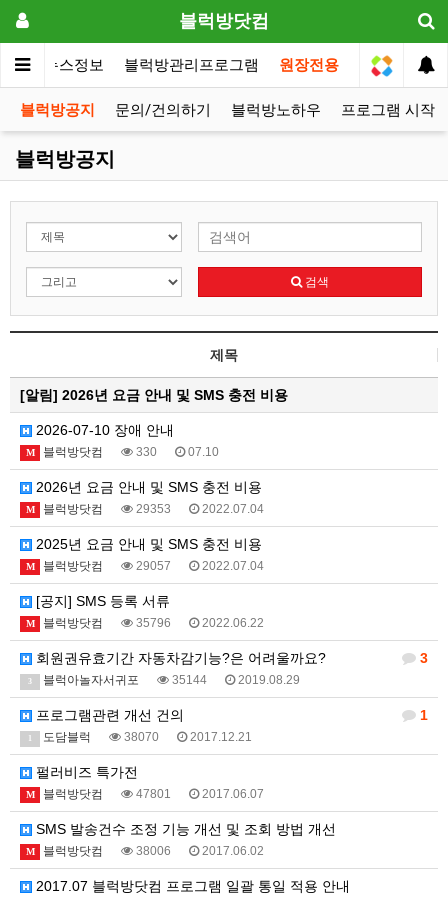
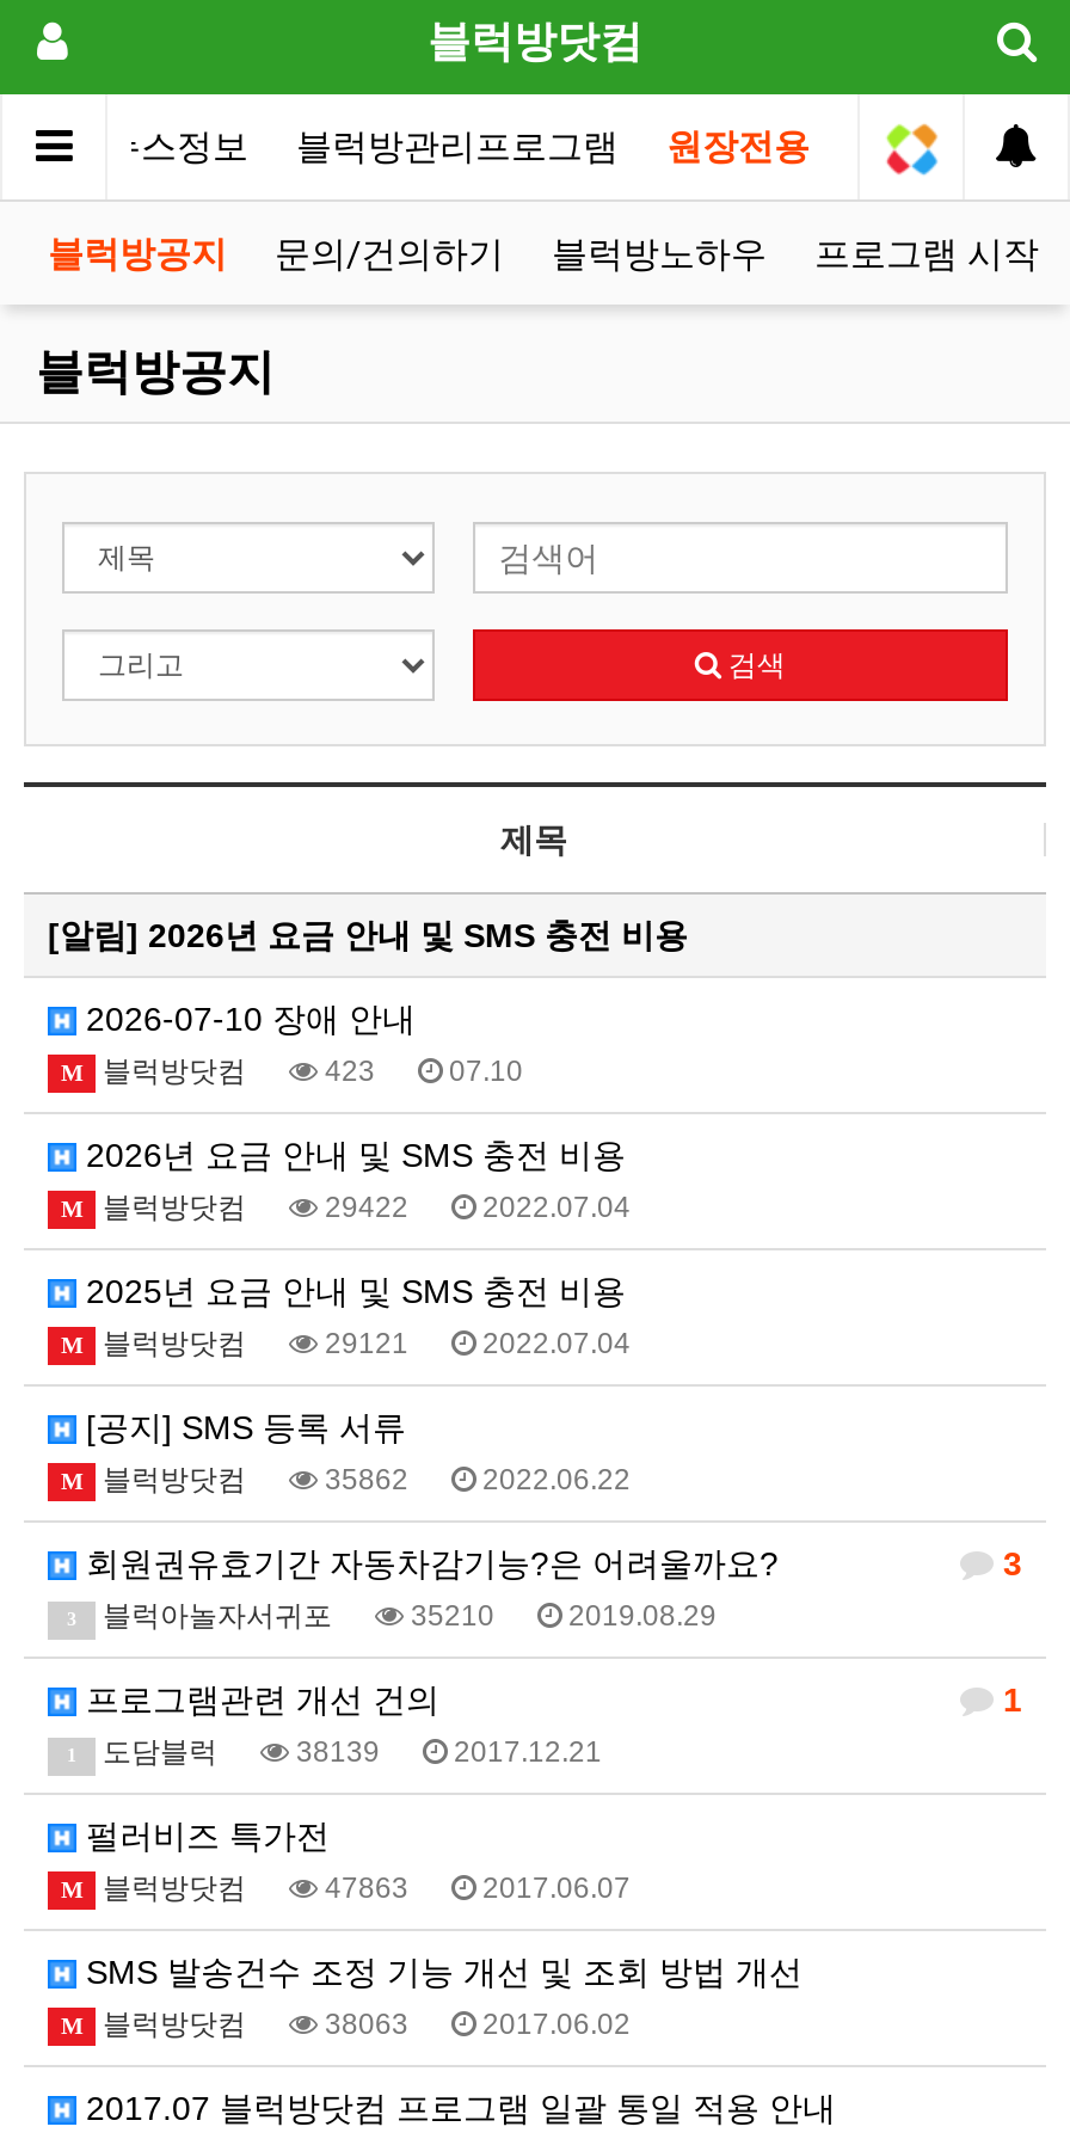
- 330 07.10
+ 423 07.10

- 29353 2022.07.04
+ 29422 2022.07.04

- 29057 2022.07.04
+ 29121 2022.07.04

- 35796 2022.06.22
+ 35862 2022.06.22

- 35144 2019.08.29
+ 35210 2019.08.29

- 38070 2017.12.21
+ 38139 2017.12.21

- 47801 2017.06.07
+ 47863 2017.06.07

- 38006 2017.06.02
+ 38063 2017.06.02
